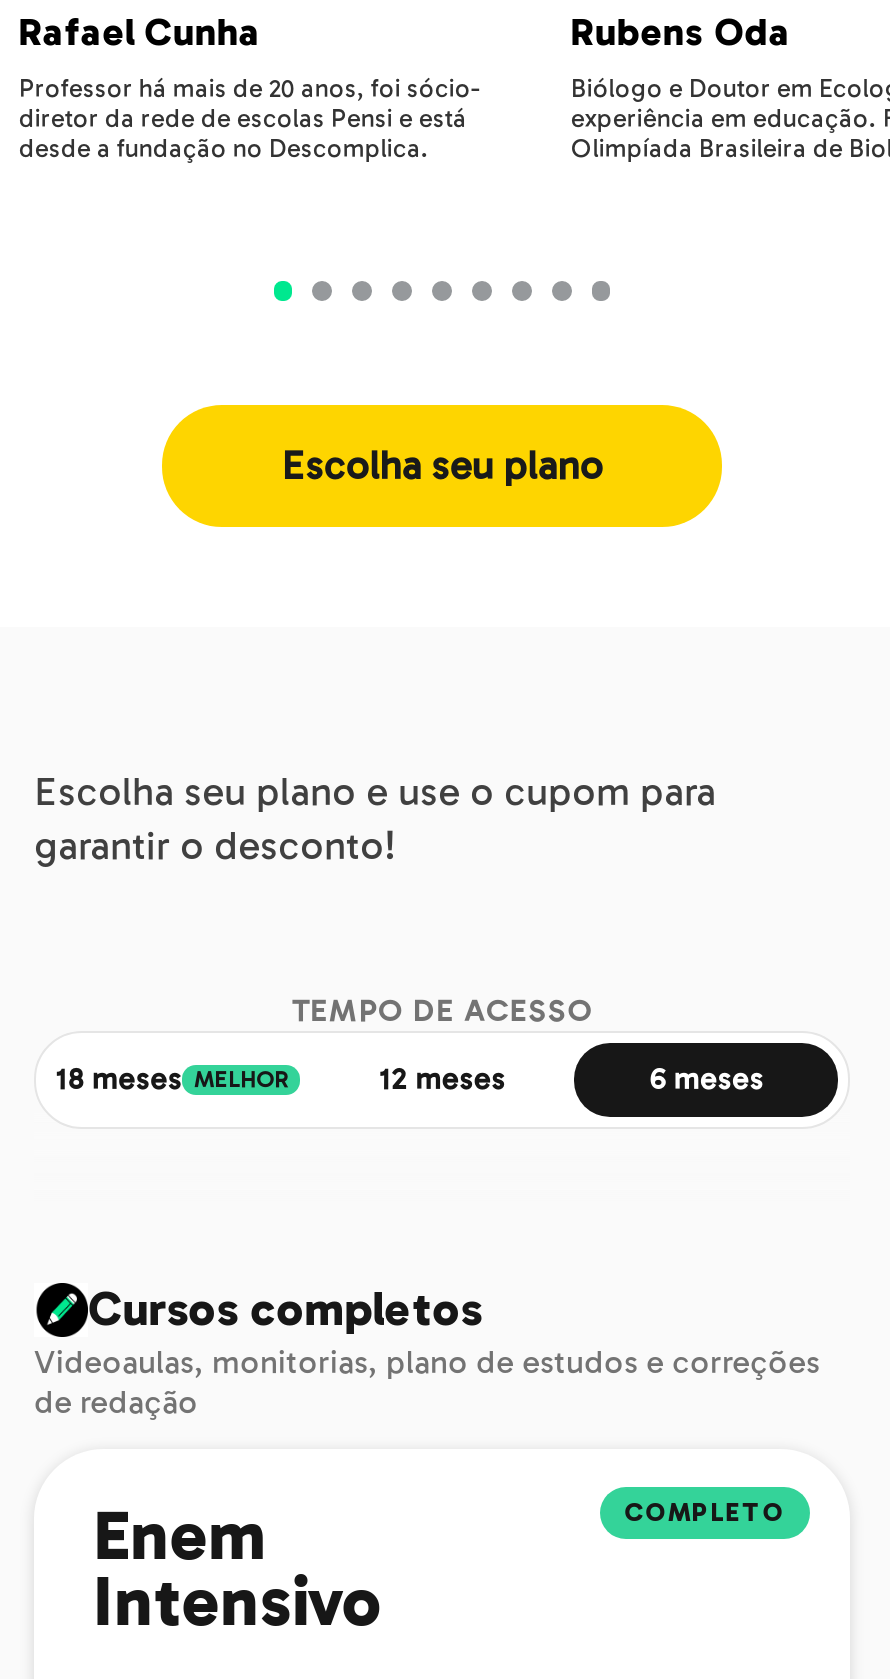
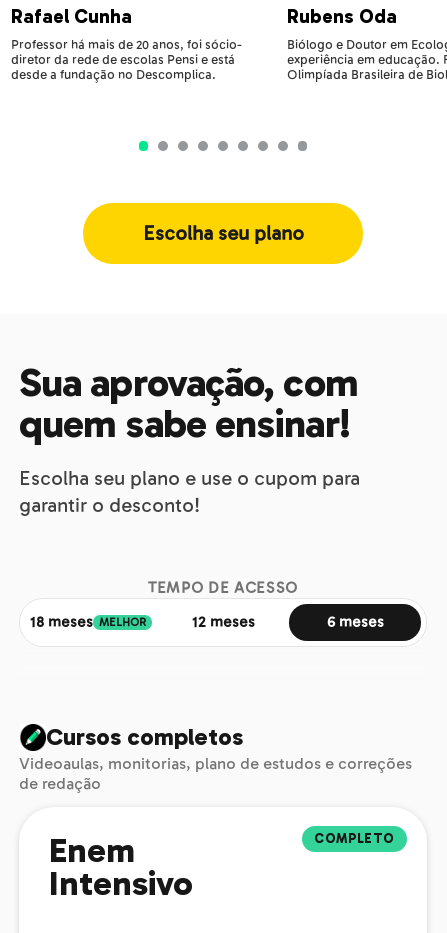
+ Sua aprovação, com
+ quem sabe ensinar!
